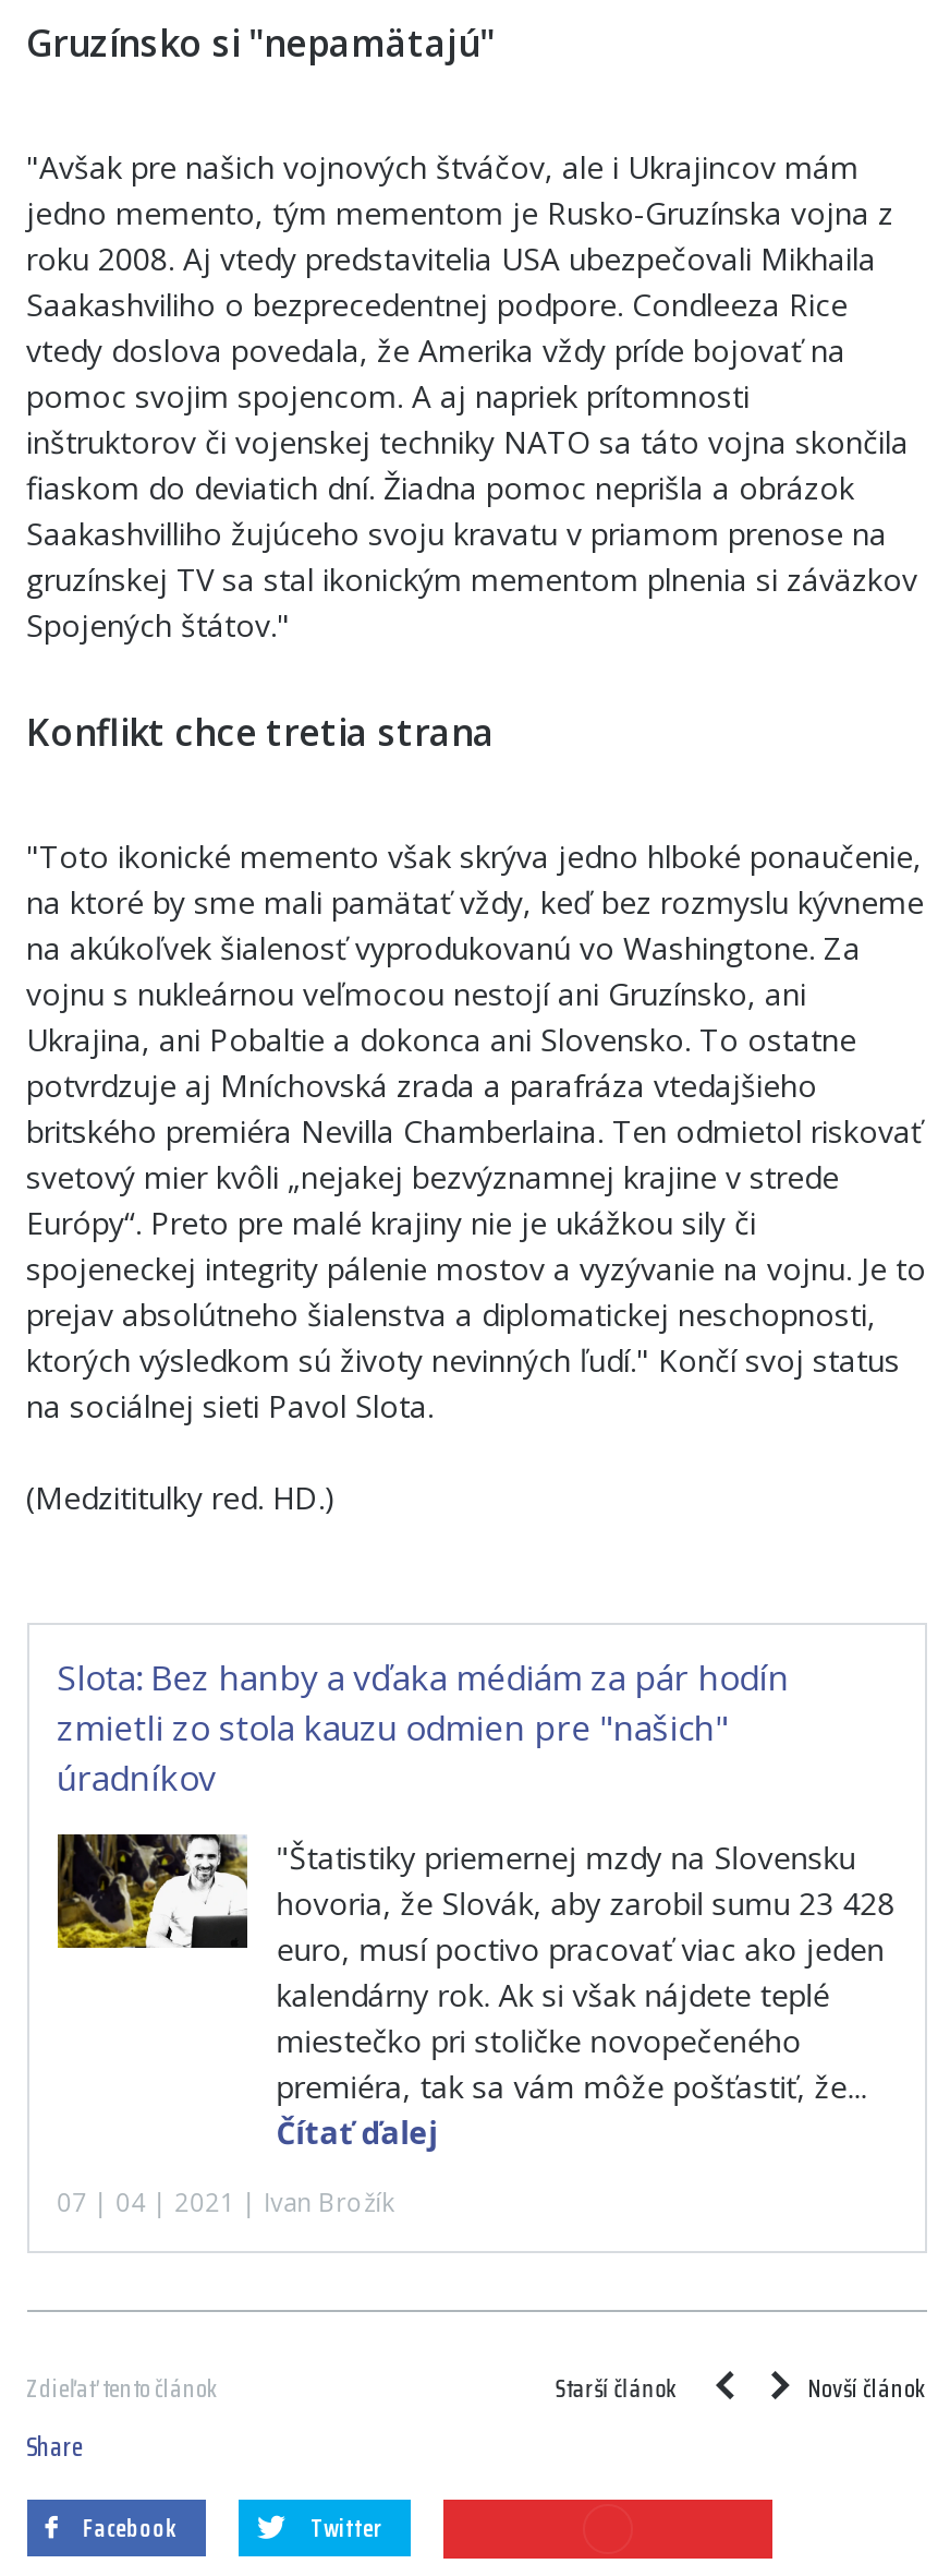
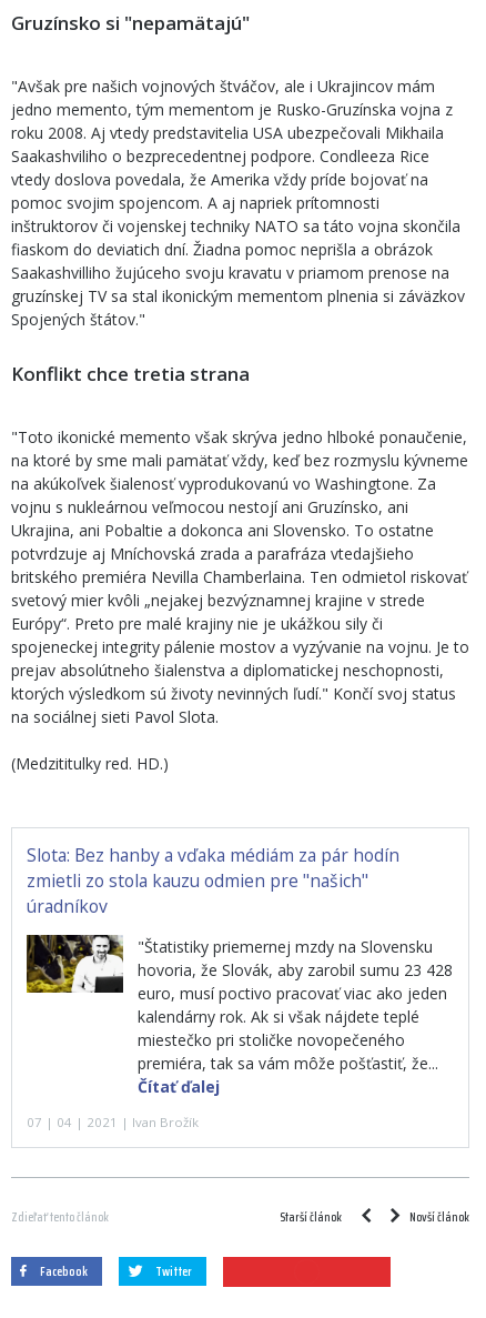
- Share
